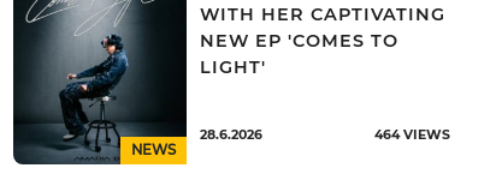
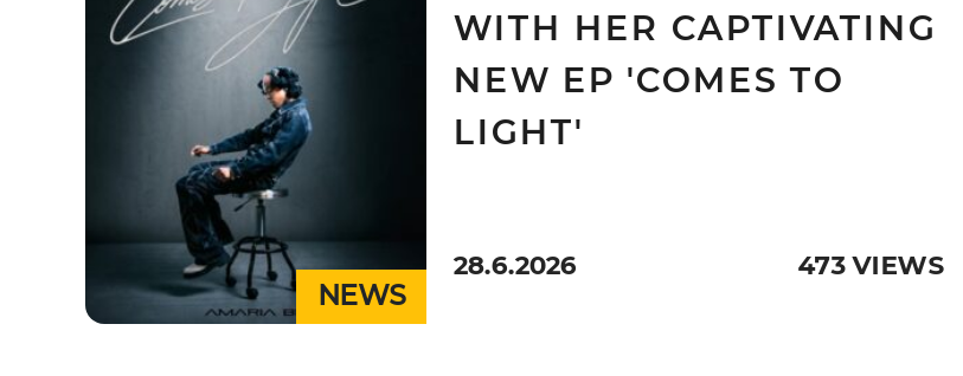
- 464 VIEWS
+ 473 VIEWS
